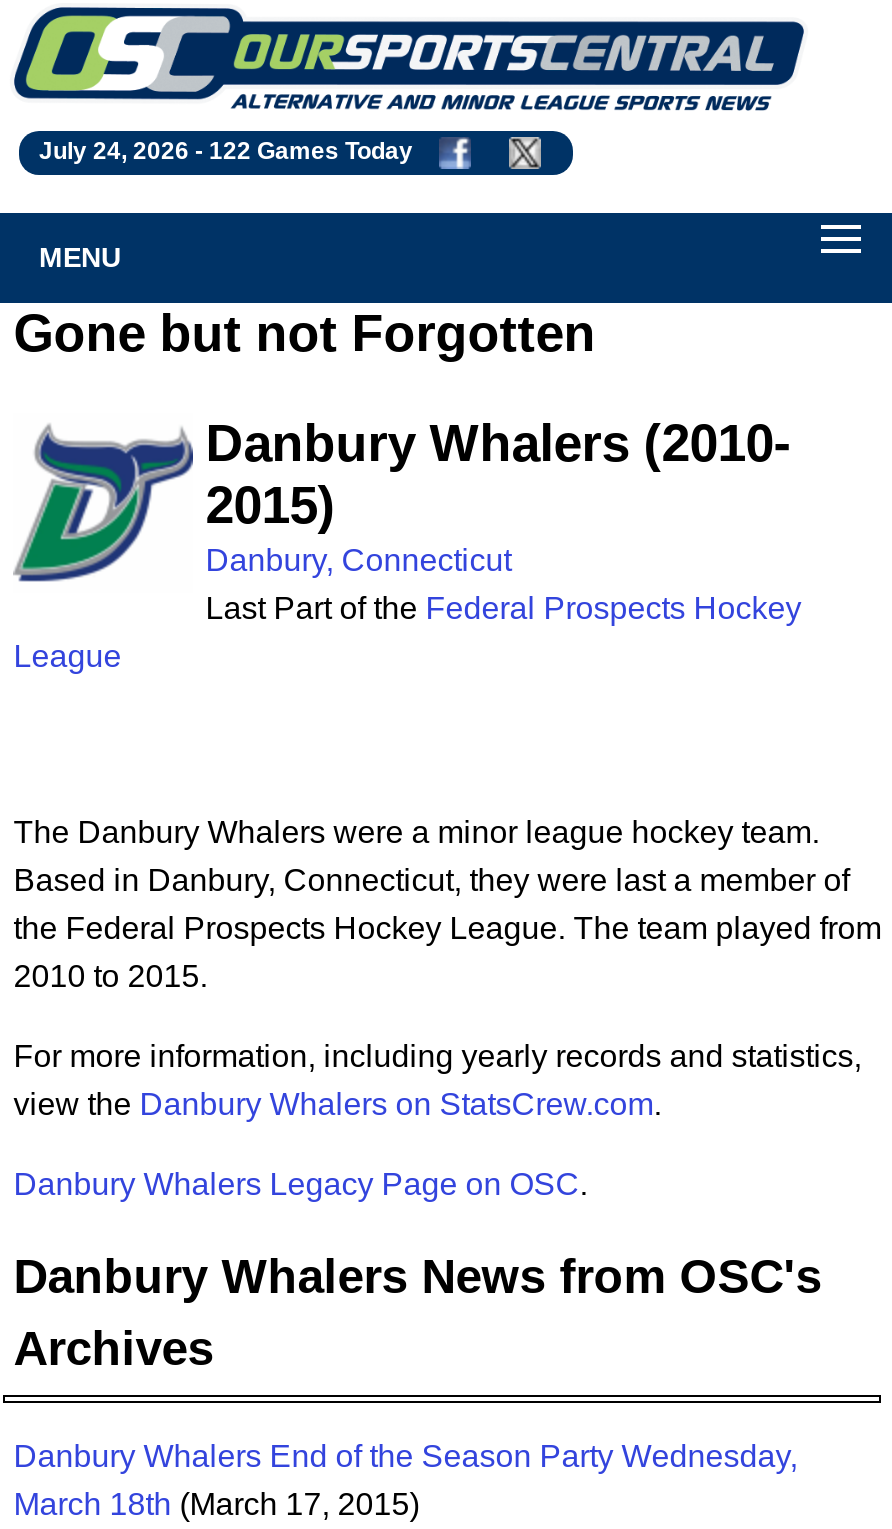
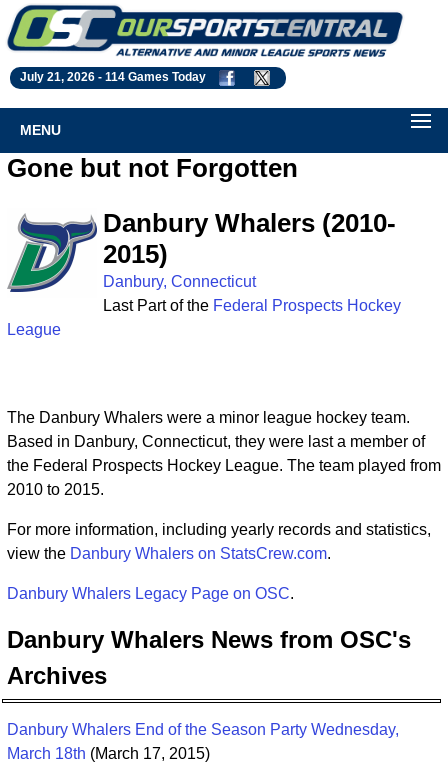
- July 24, 2026 - 122 Games Today
+ July 21, 2026 - 114 Games Today
